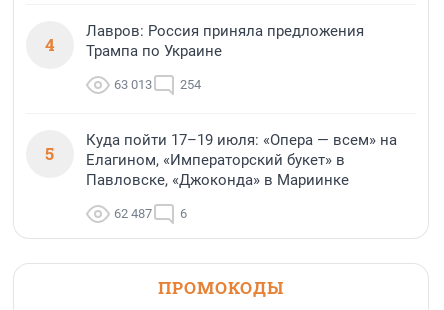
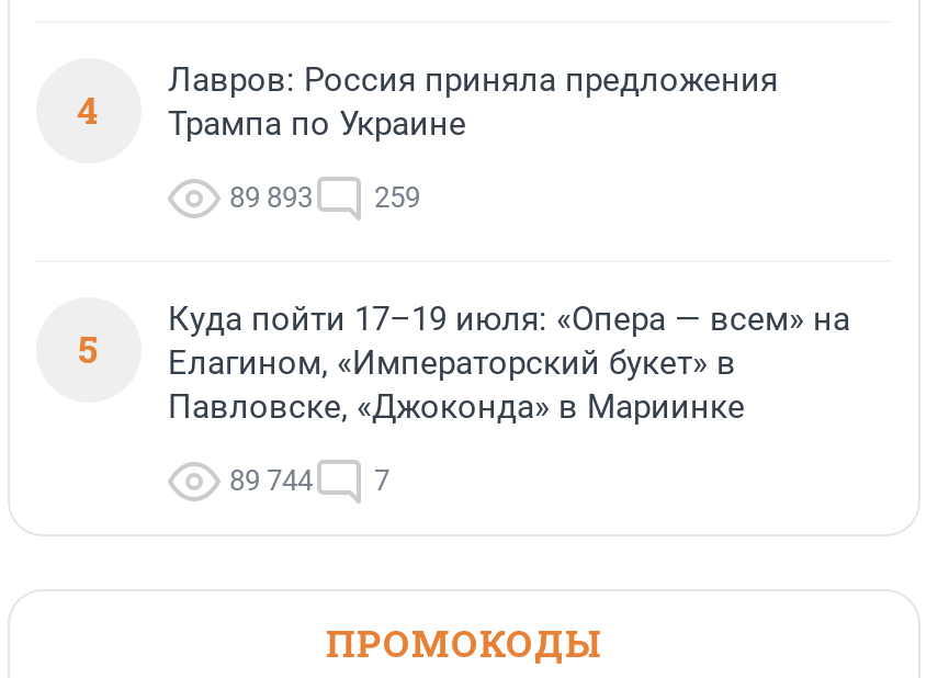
- 63 013
+ 89 893

- 254
+ 259

- 62 487
+ 89 744

- 6
+ 7
